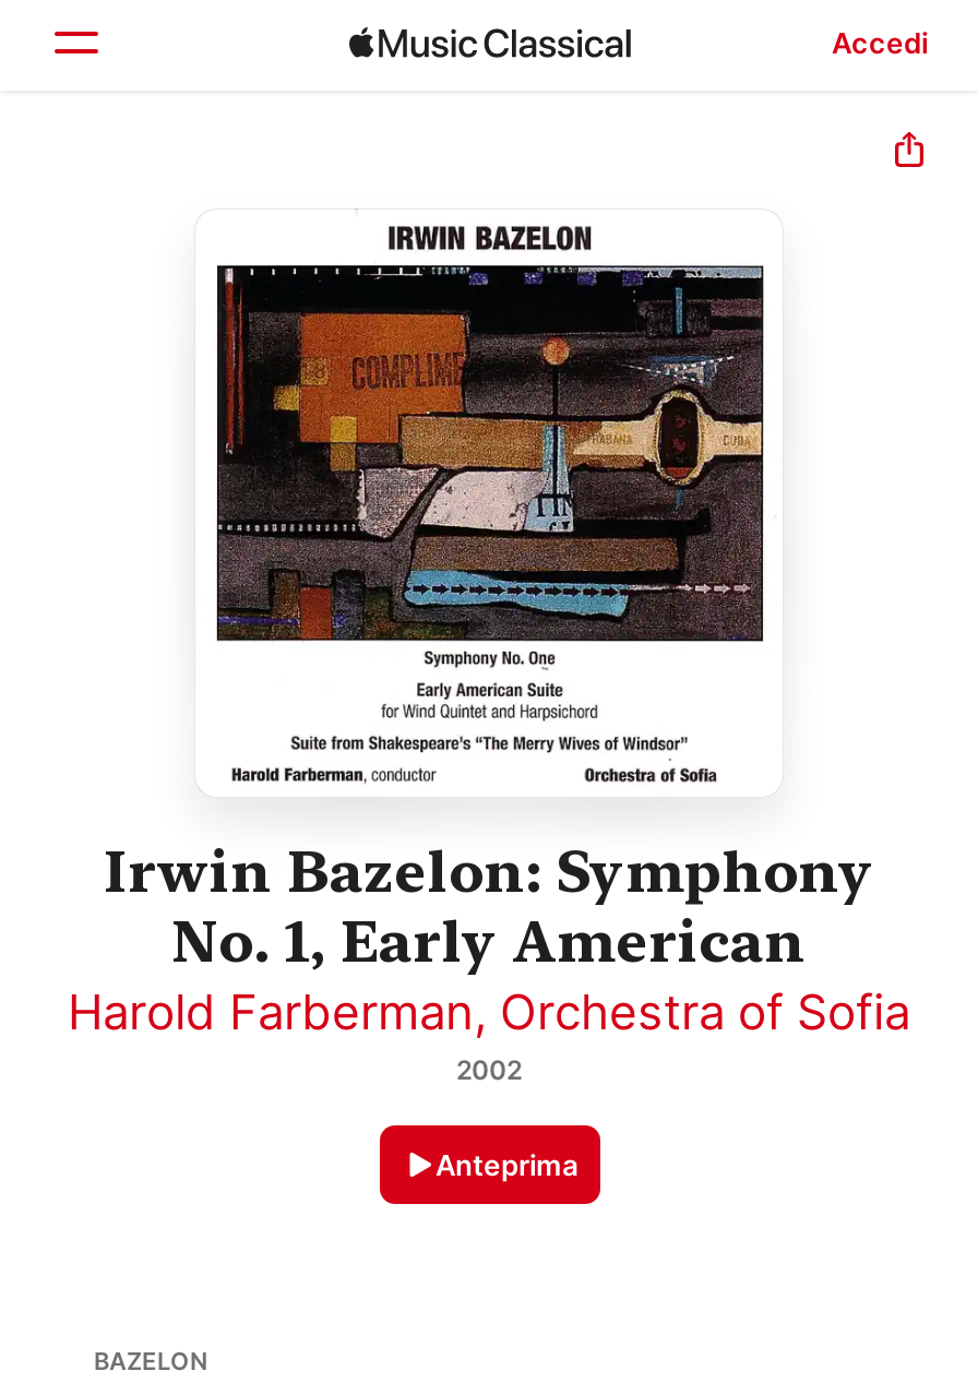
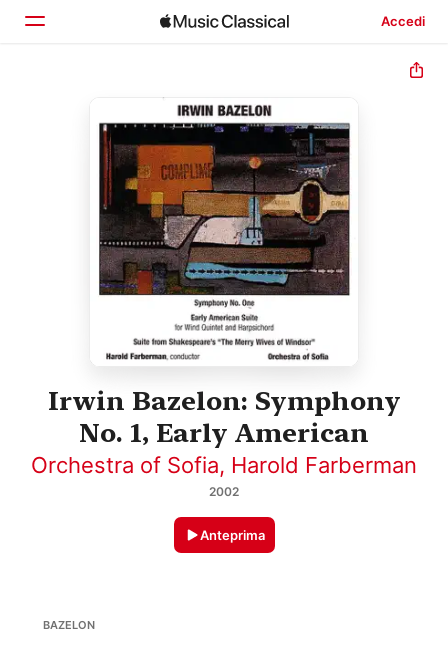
- Harold Farberman, Orchestra of Sofia
+ Orchestra of Sofia, Harold Farberman
